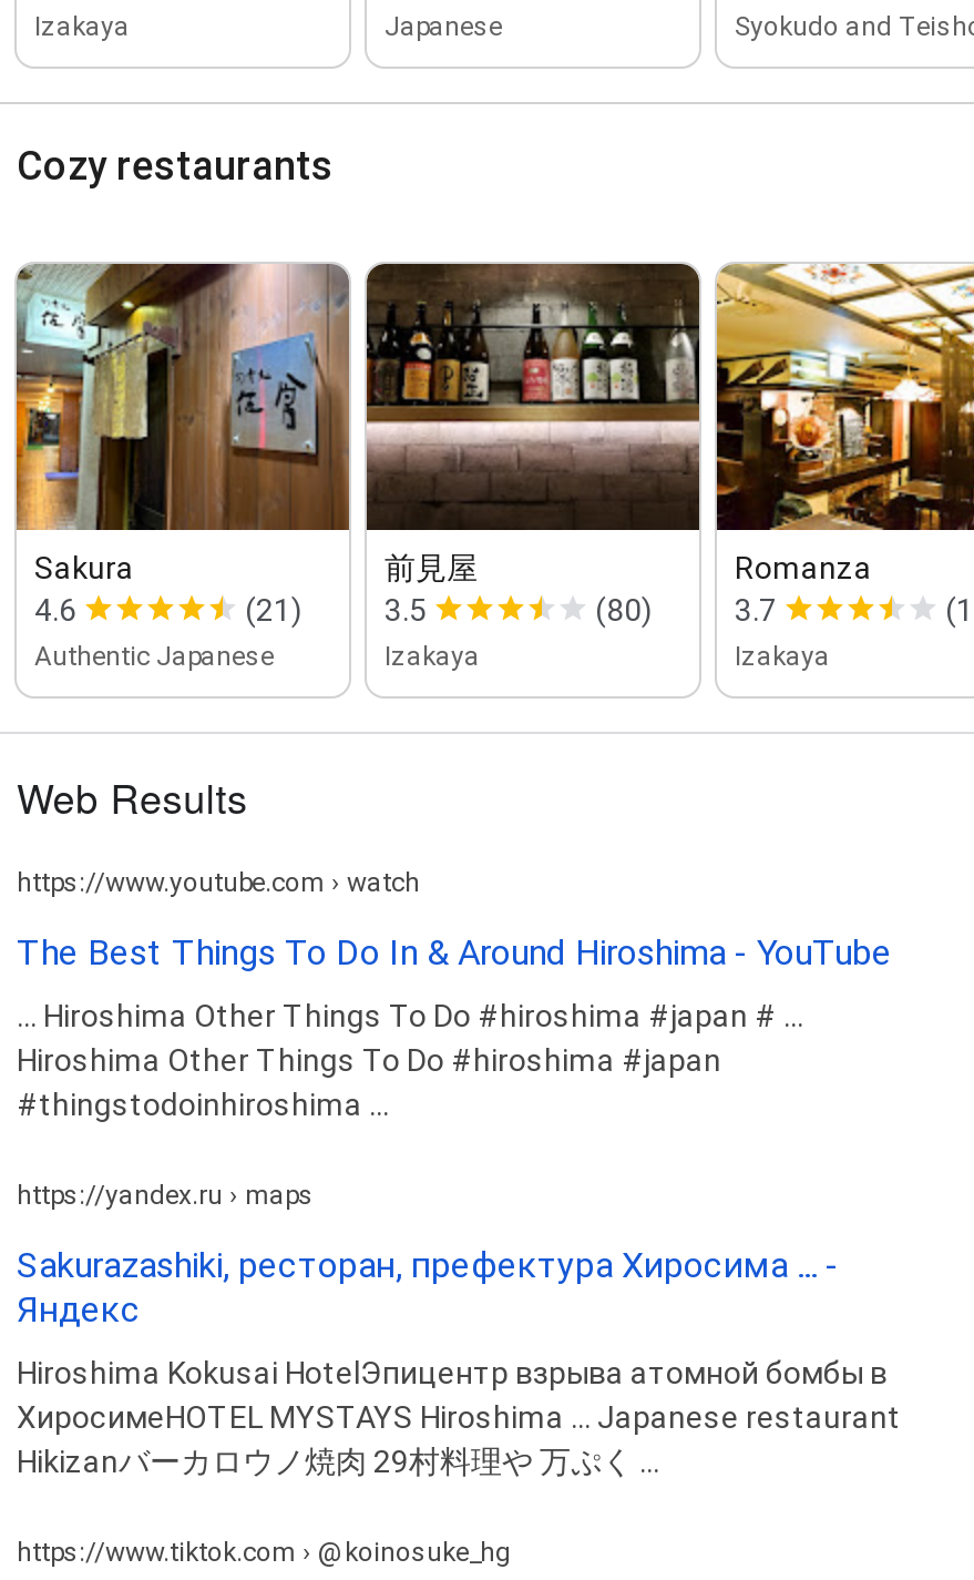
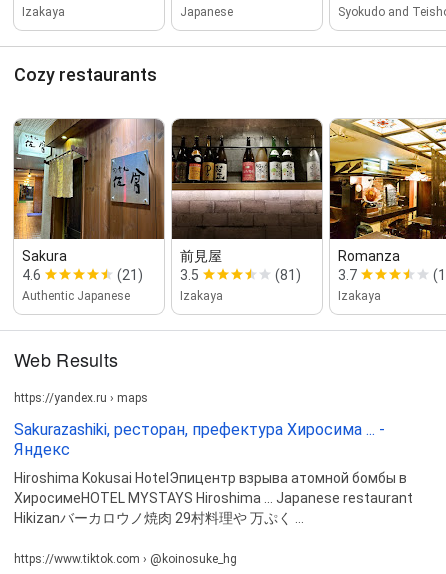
- (80)
+ (81)

- https://www.youtube.com › watch
- The Best Things To Do In & Around Hiroshima - YouTube
- ... Hiroshima Other Things To Do #hiroshima #japan # ...
- Hiroshima Other Things To Do #hiroshima #japan
- #thingstodoinhiroshima ...
